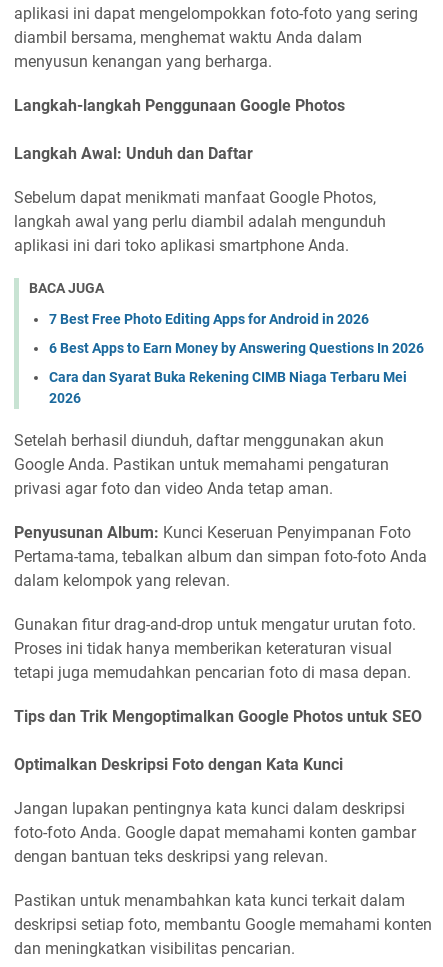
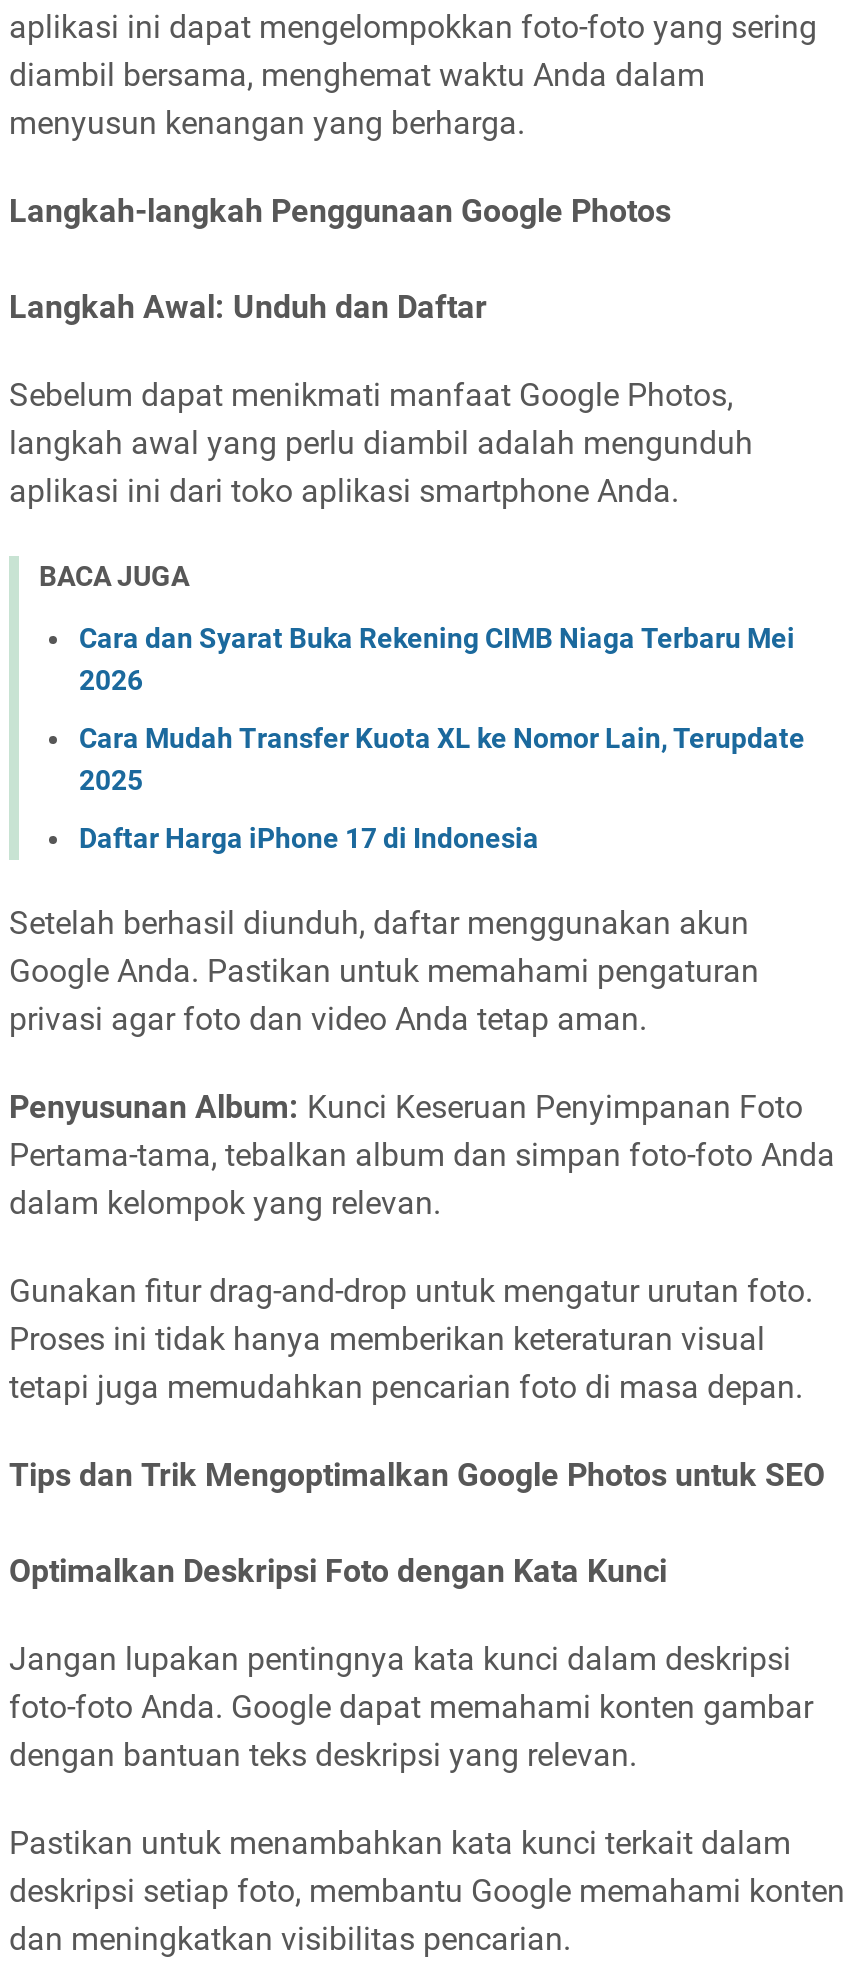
- 7 Best Free Photo Editing Apps for Android in 2026
- 6 Best Apps to Earn Money by Answering Questions In 2026

moved up: Cara dan Syarat Buka Rekening CIMB Niaga Terbaru Mei | 2026

+ Cara Mudah Transfer Kuota XL ke Nomor Lain, Terupdate
+ 2025
+ Daftar Harga iPhone 17 di Indonesia
